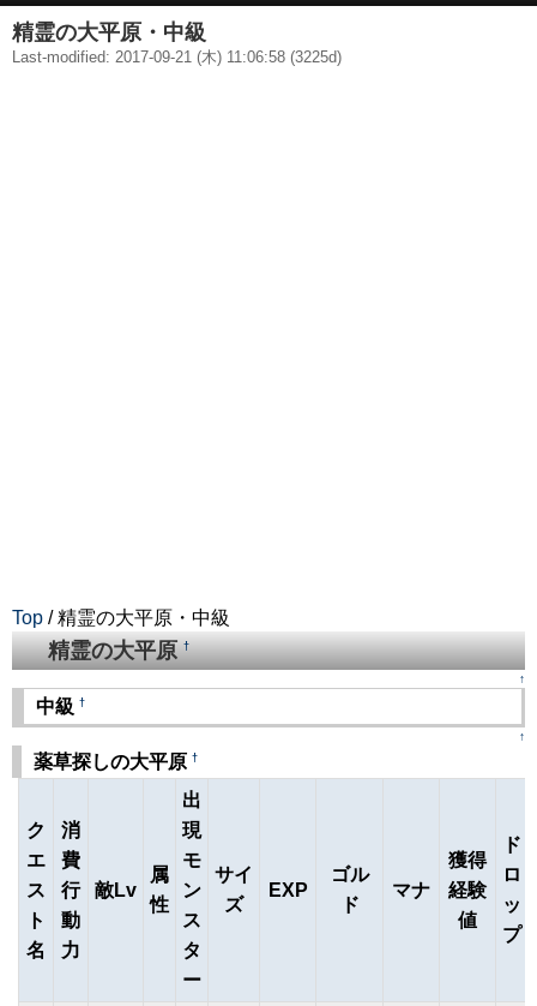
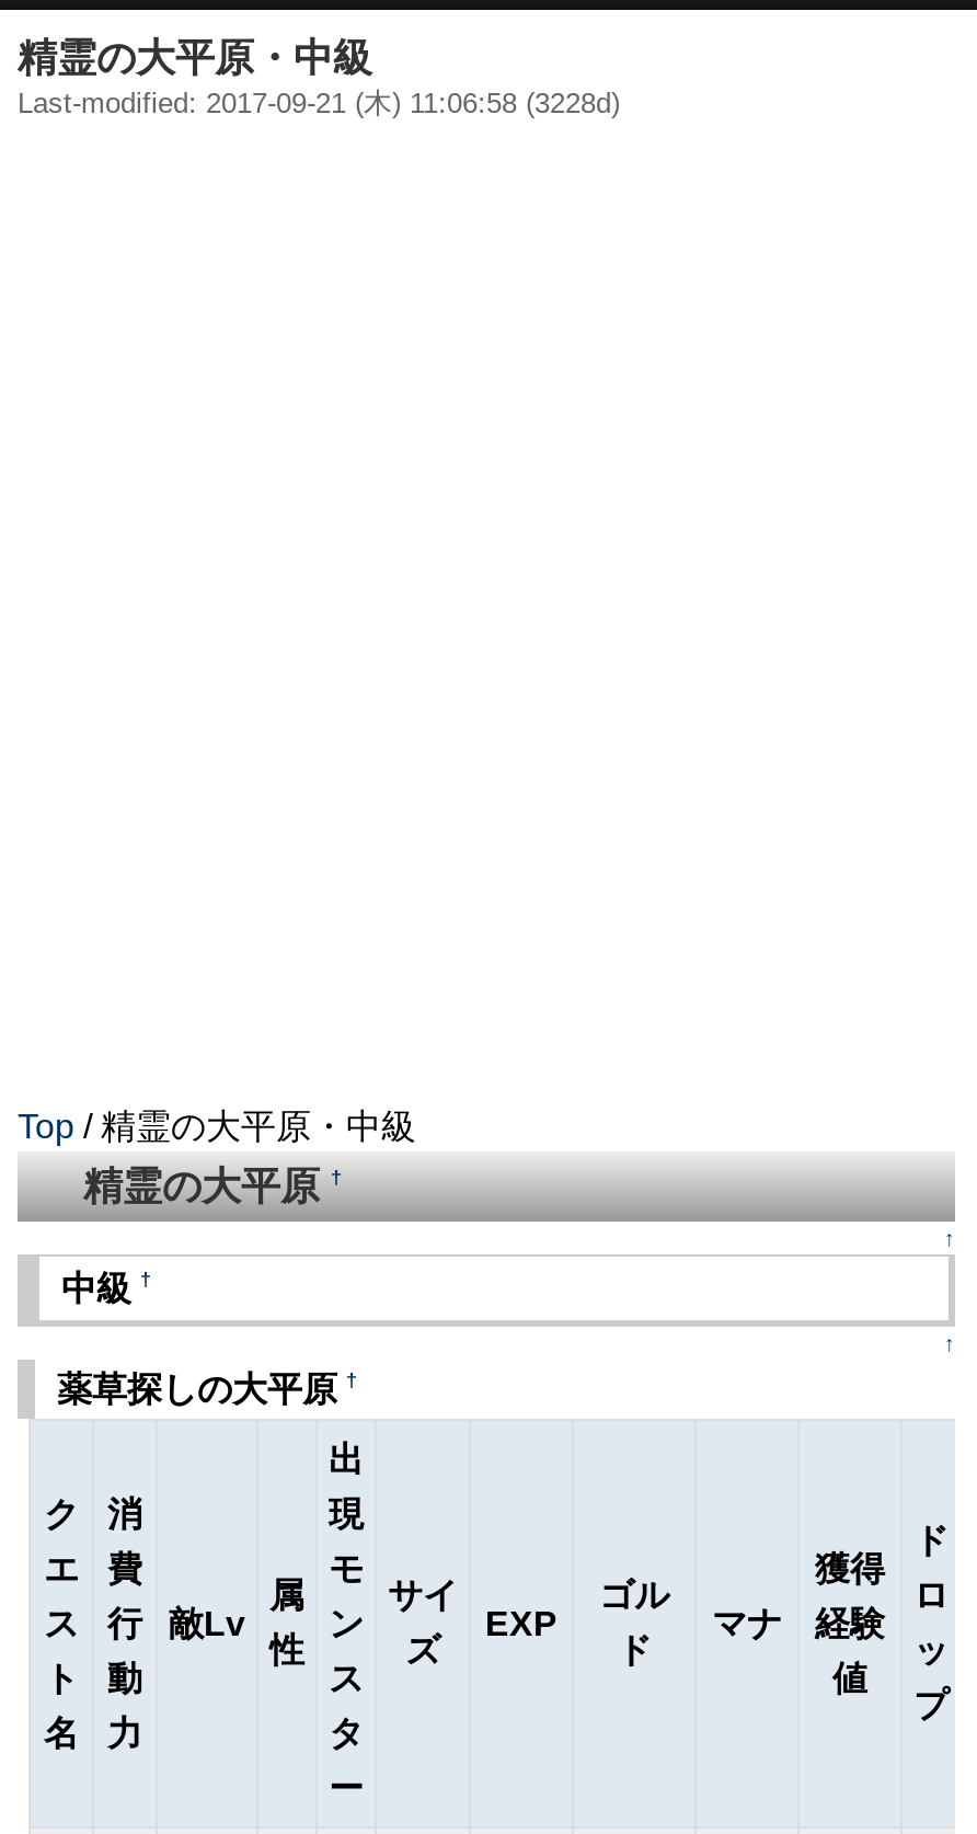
- Last-modified: 2017-09-21 (木) 11:06:58 (3225d)
+ Last-modified: 2017-09-21 (木) 11:06:58 (3228d)
